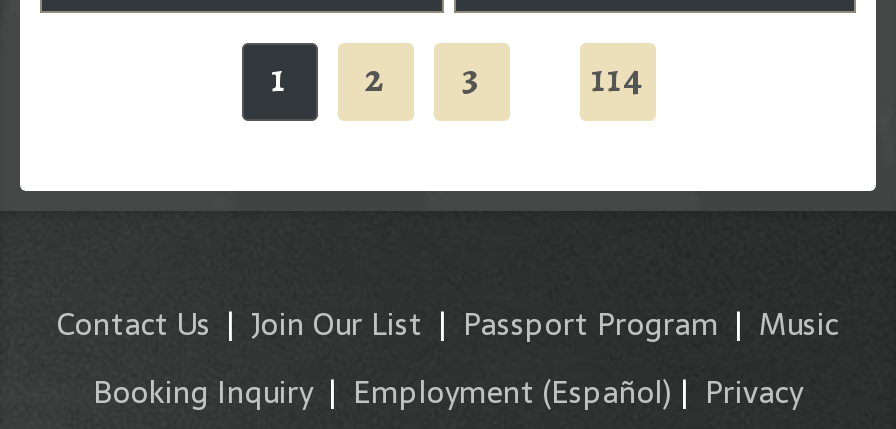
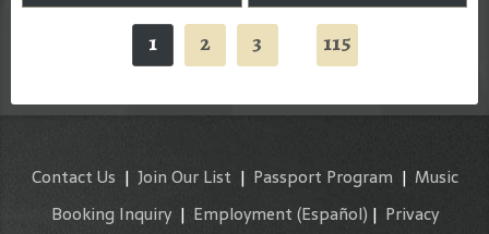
- 114
+ 115
